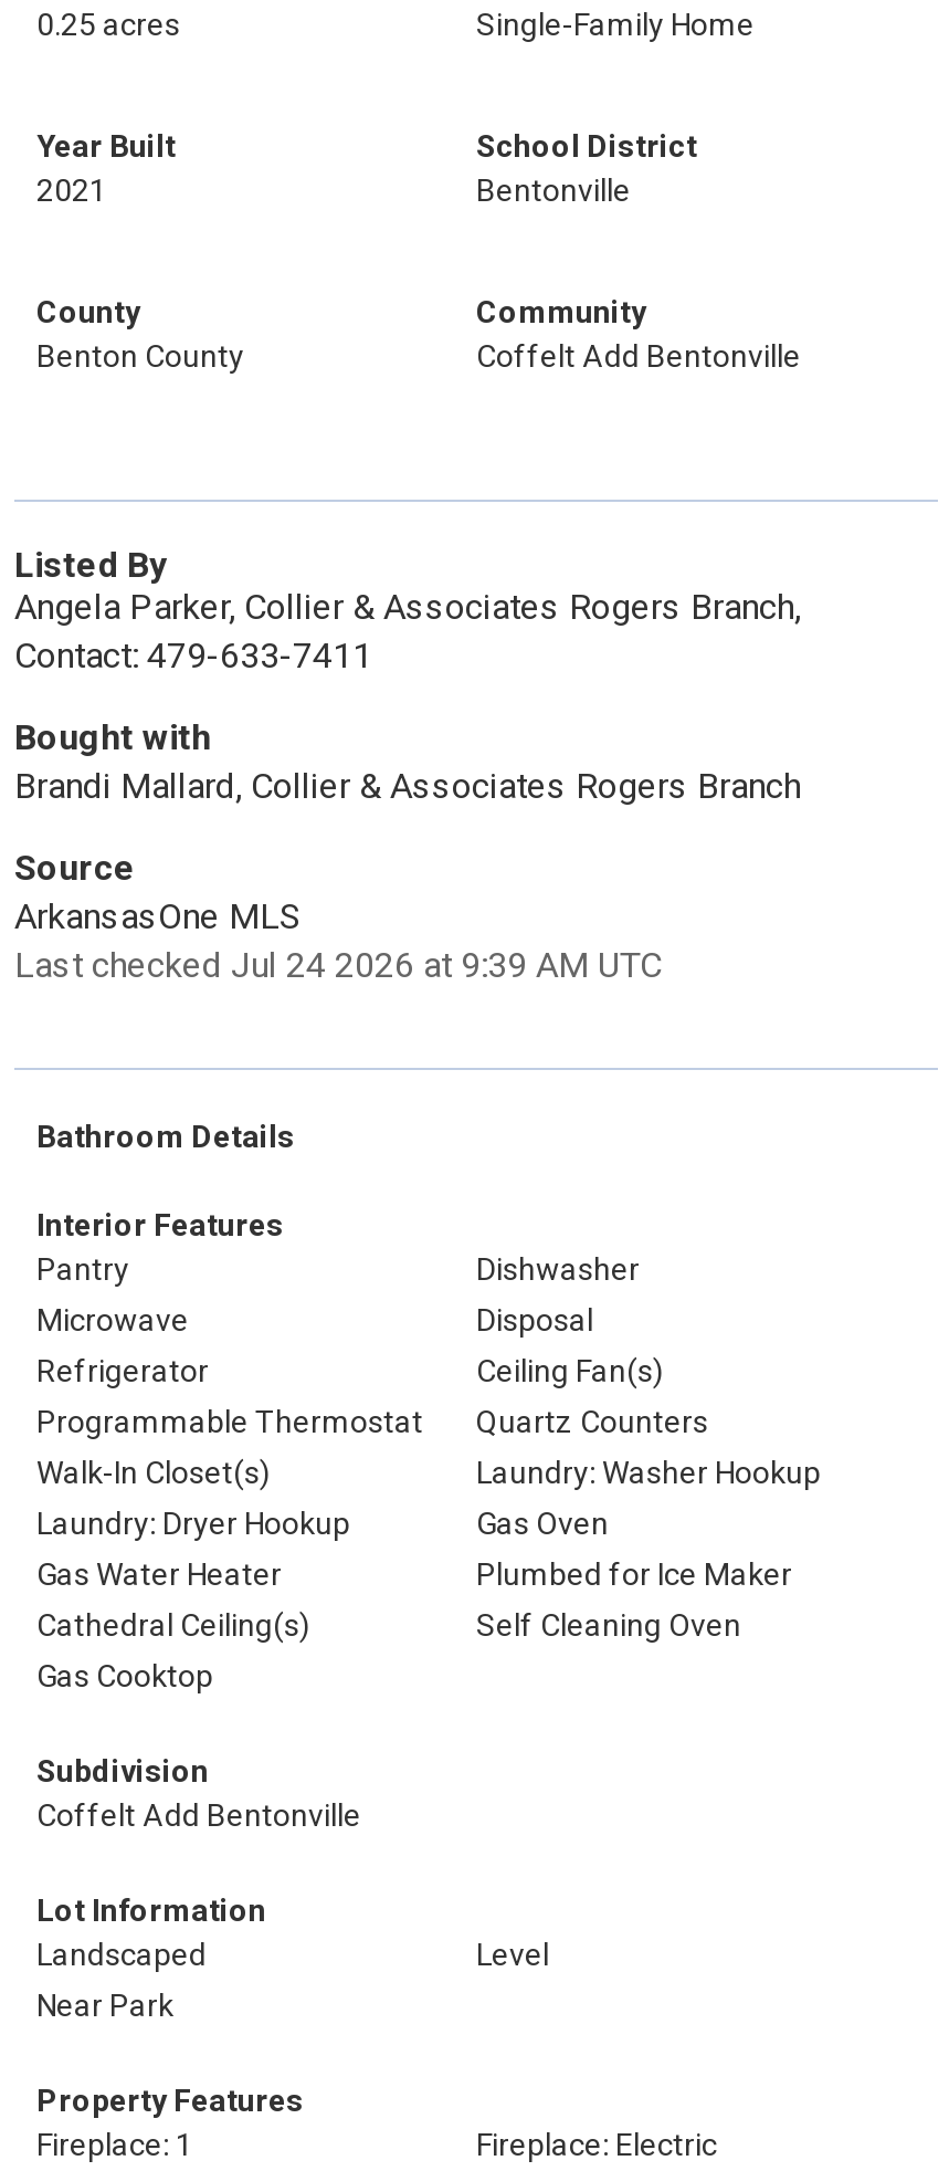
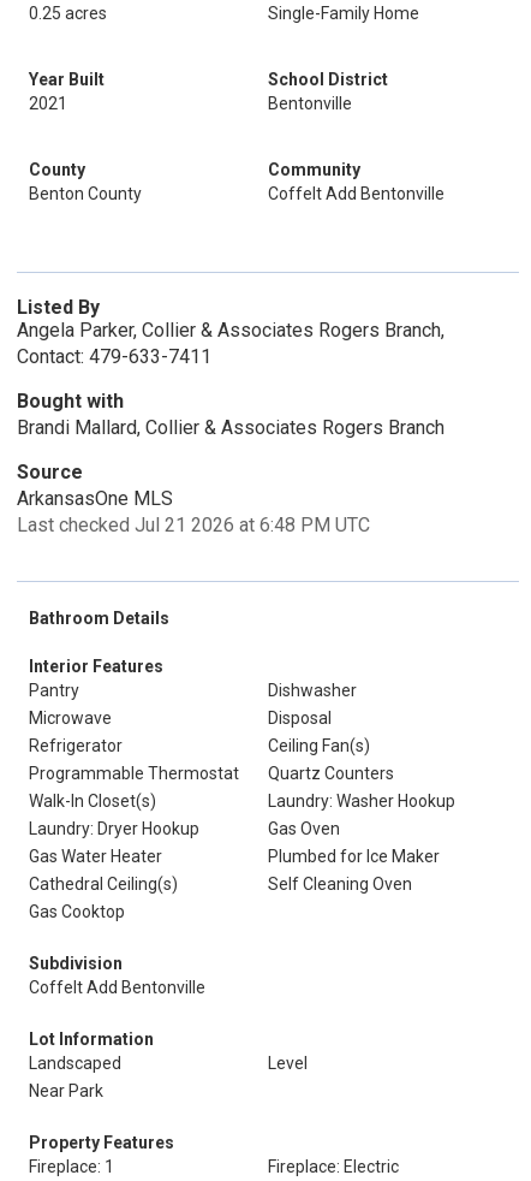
- Last checked Jul 24 2026 at 9:39 AM UTC
+ Last checked Jul 21 2026 at 6:48 PM UTC
